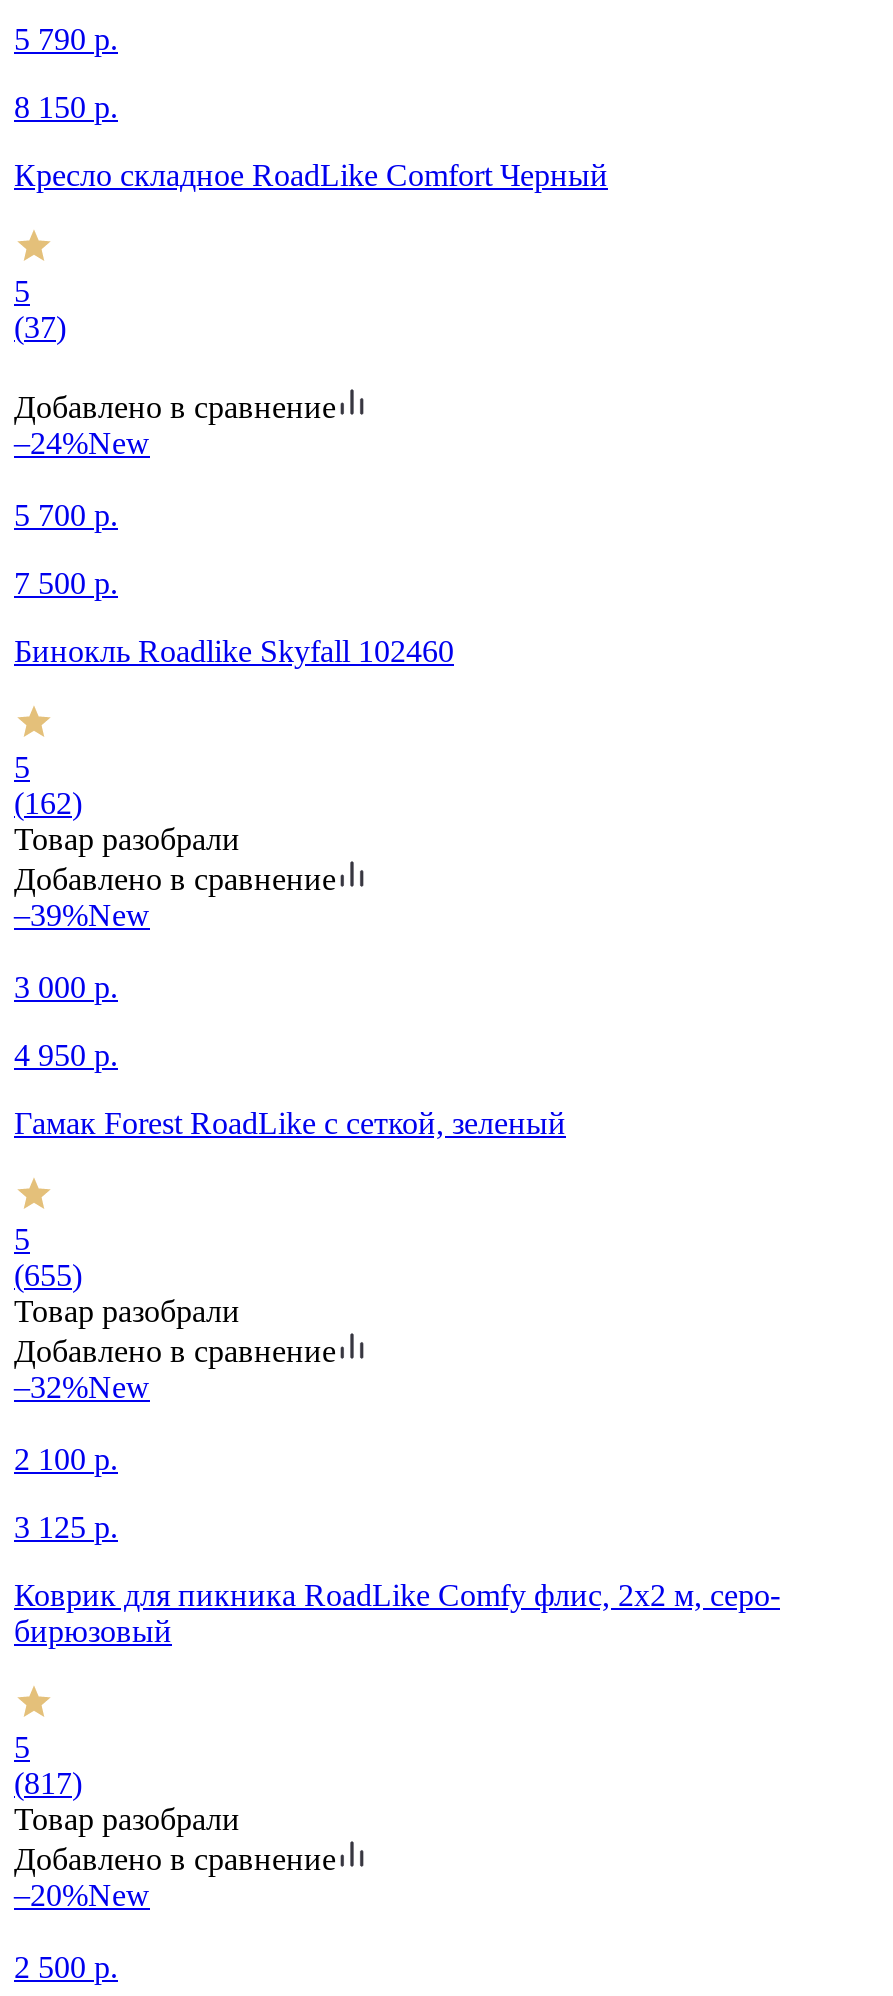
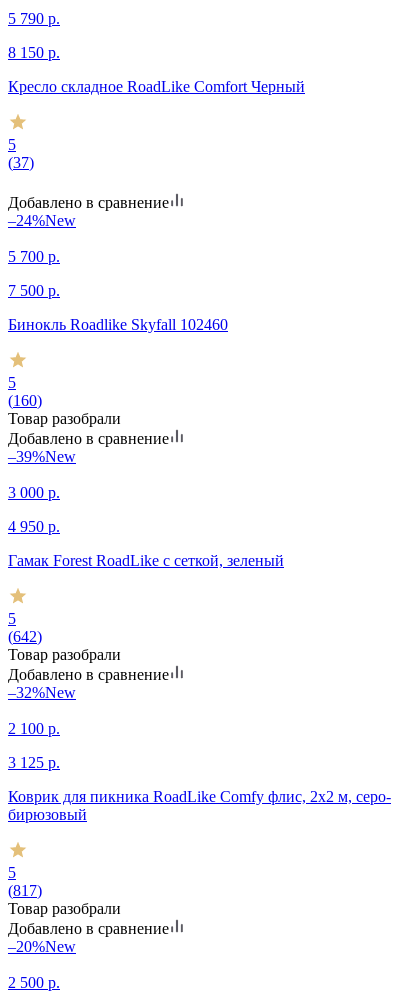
- (162)
+ (160)

- (655)
+ (642)
